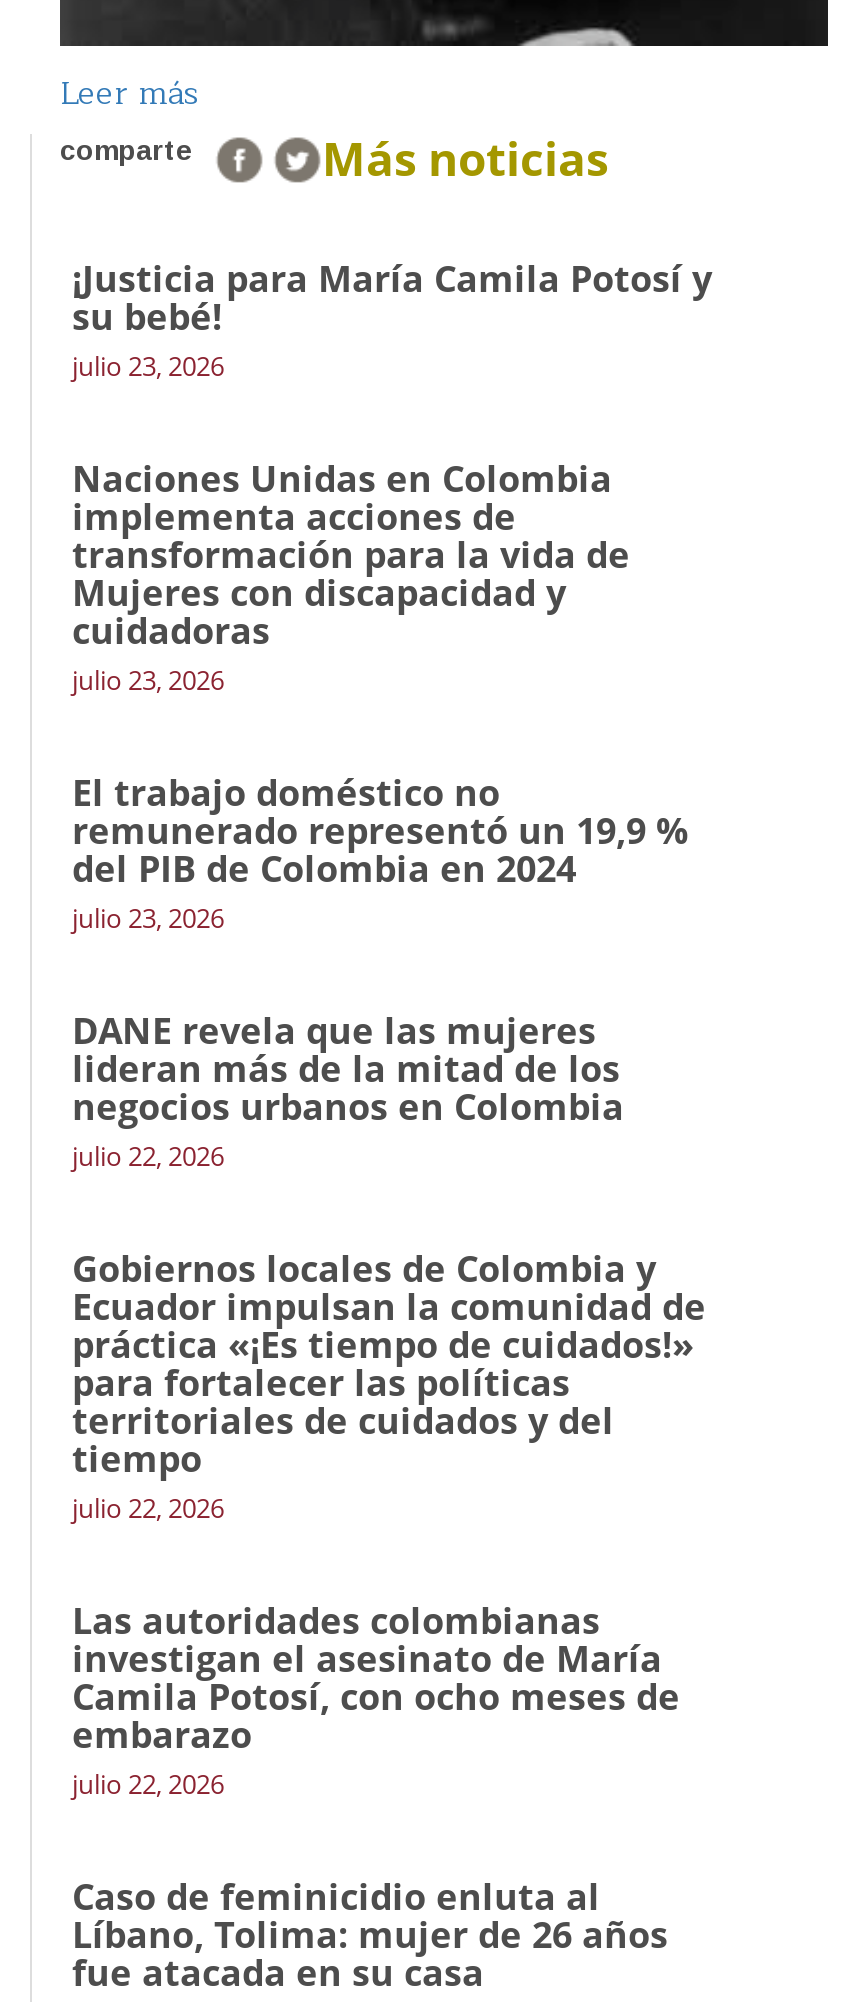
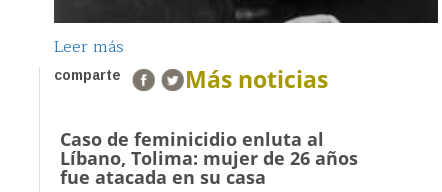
- ¡Justicia para María Camila Potosí y
- su bebé!
- julio 23, 2026
- Naciones Unidas en Colombia
- implementa acciones de
- transformación para la vida de
- Mujeres con discapacidad y
- cuidadoras
- julio 23, 2026
- El trabajo doméstico no
- remunerado representó un 19,9 %
- del PIB de Colombia en 2024
- julio 23, 2026
- DANE revela que las mujeres
- lideran más de la mitad de los
- negocios urbanos en Colombia
- julio 22, 2026
- Gobiernos locales de Colombia y
- Ecuador impulsan la comunidad de
- práctica «¡Es tiempo de cuidados!»
- para fortalecer las políticas
- territoriales de cuidados y del
- tiempo
- julio 22, 2026
- Las autoridades colombianas
- investigan el asesinato de María
- Camila Potosí, con ocho meses de
- embarazo
- julio 22, 2026
